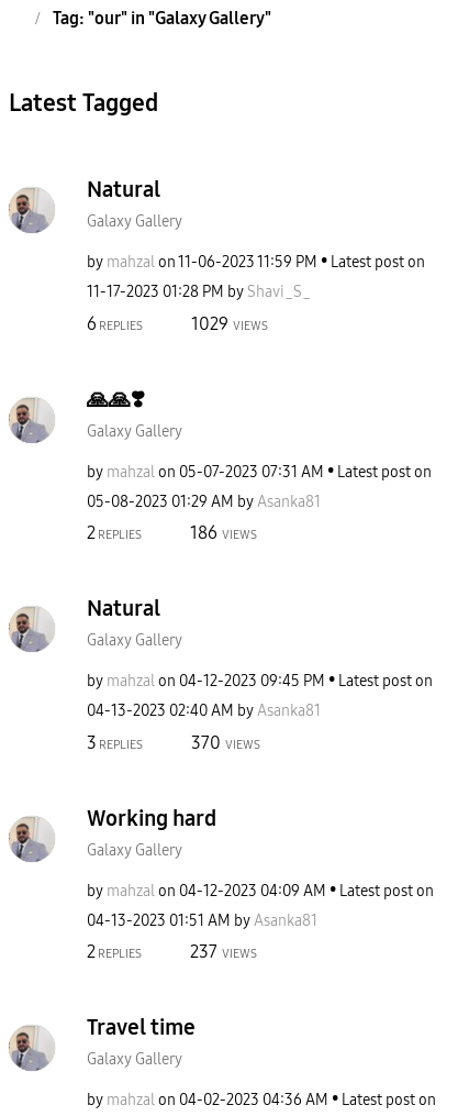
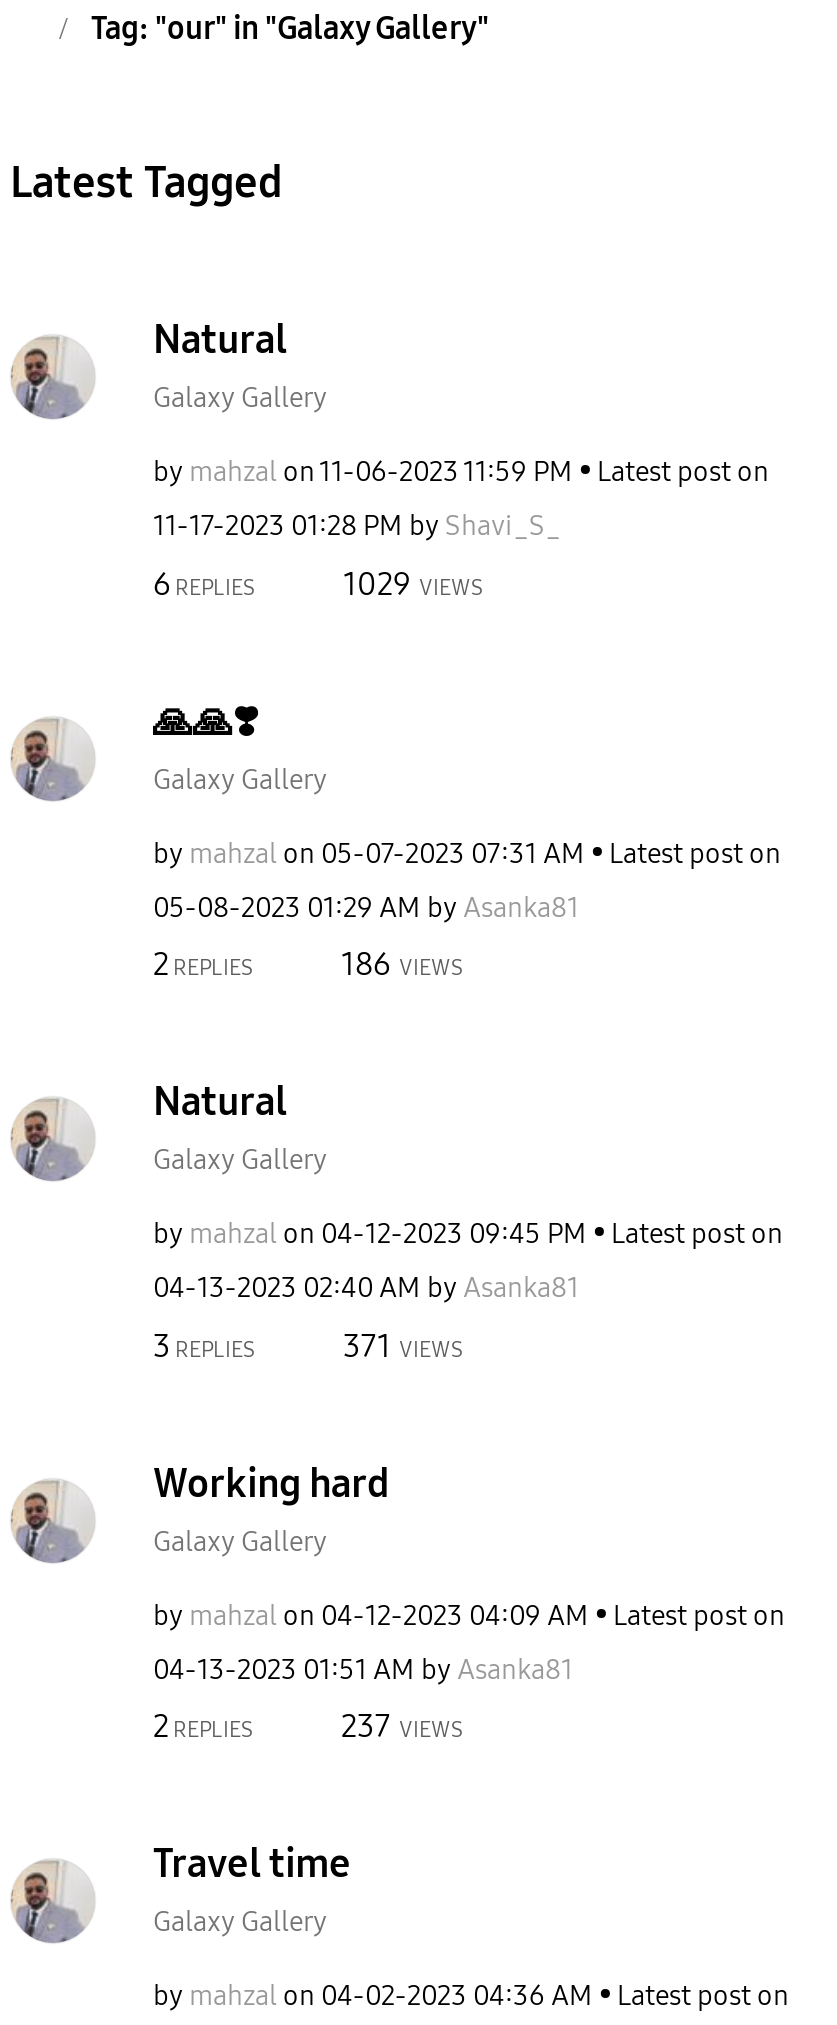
- 370 VIEWS
+ 371 VIEWS
